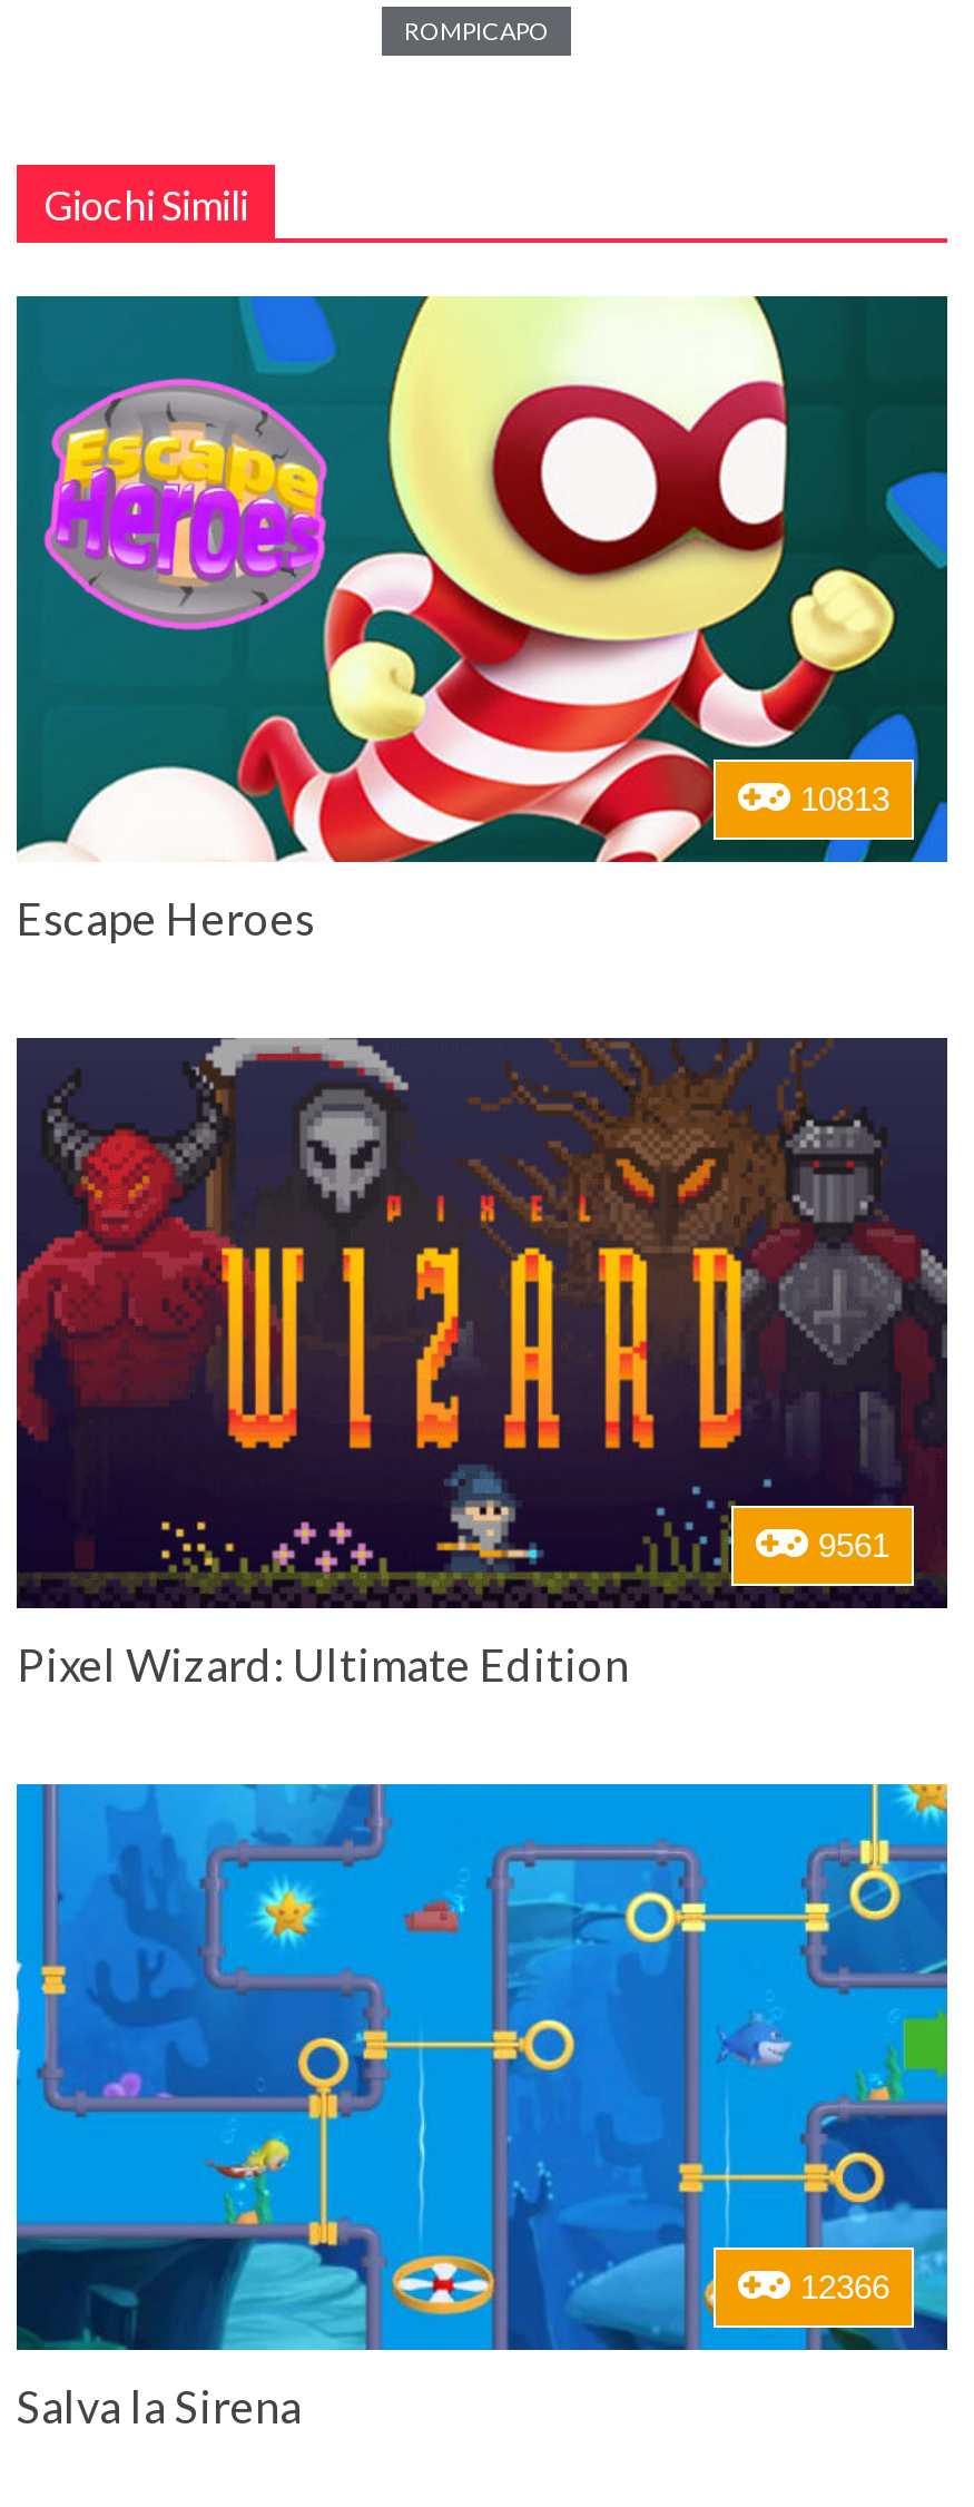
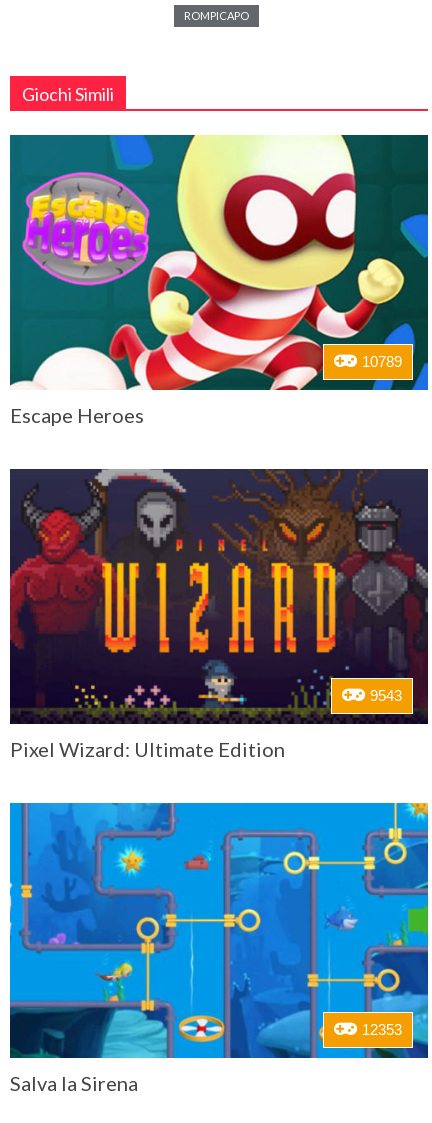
- 10813
+ 10789

- 9561
+ 9543

- 12366
+ 12353
